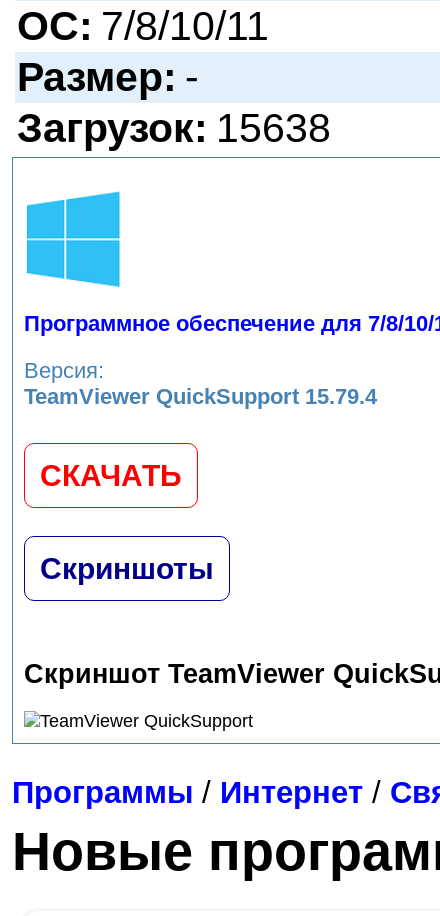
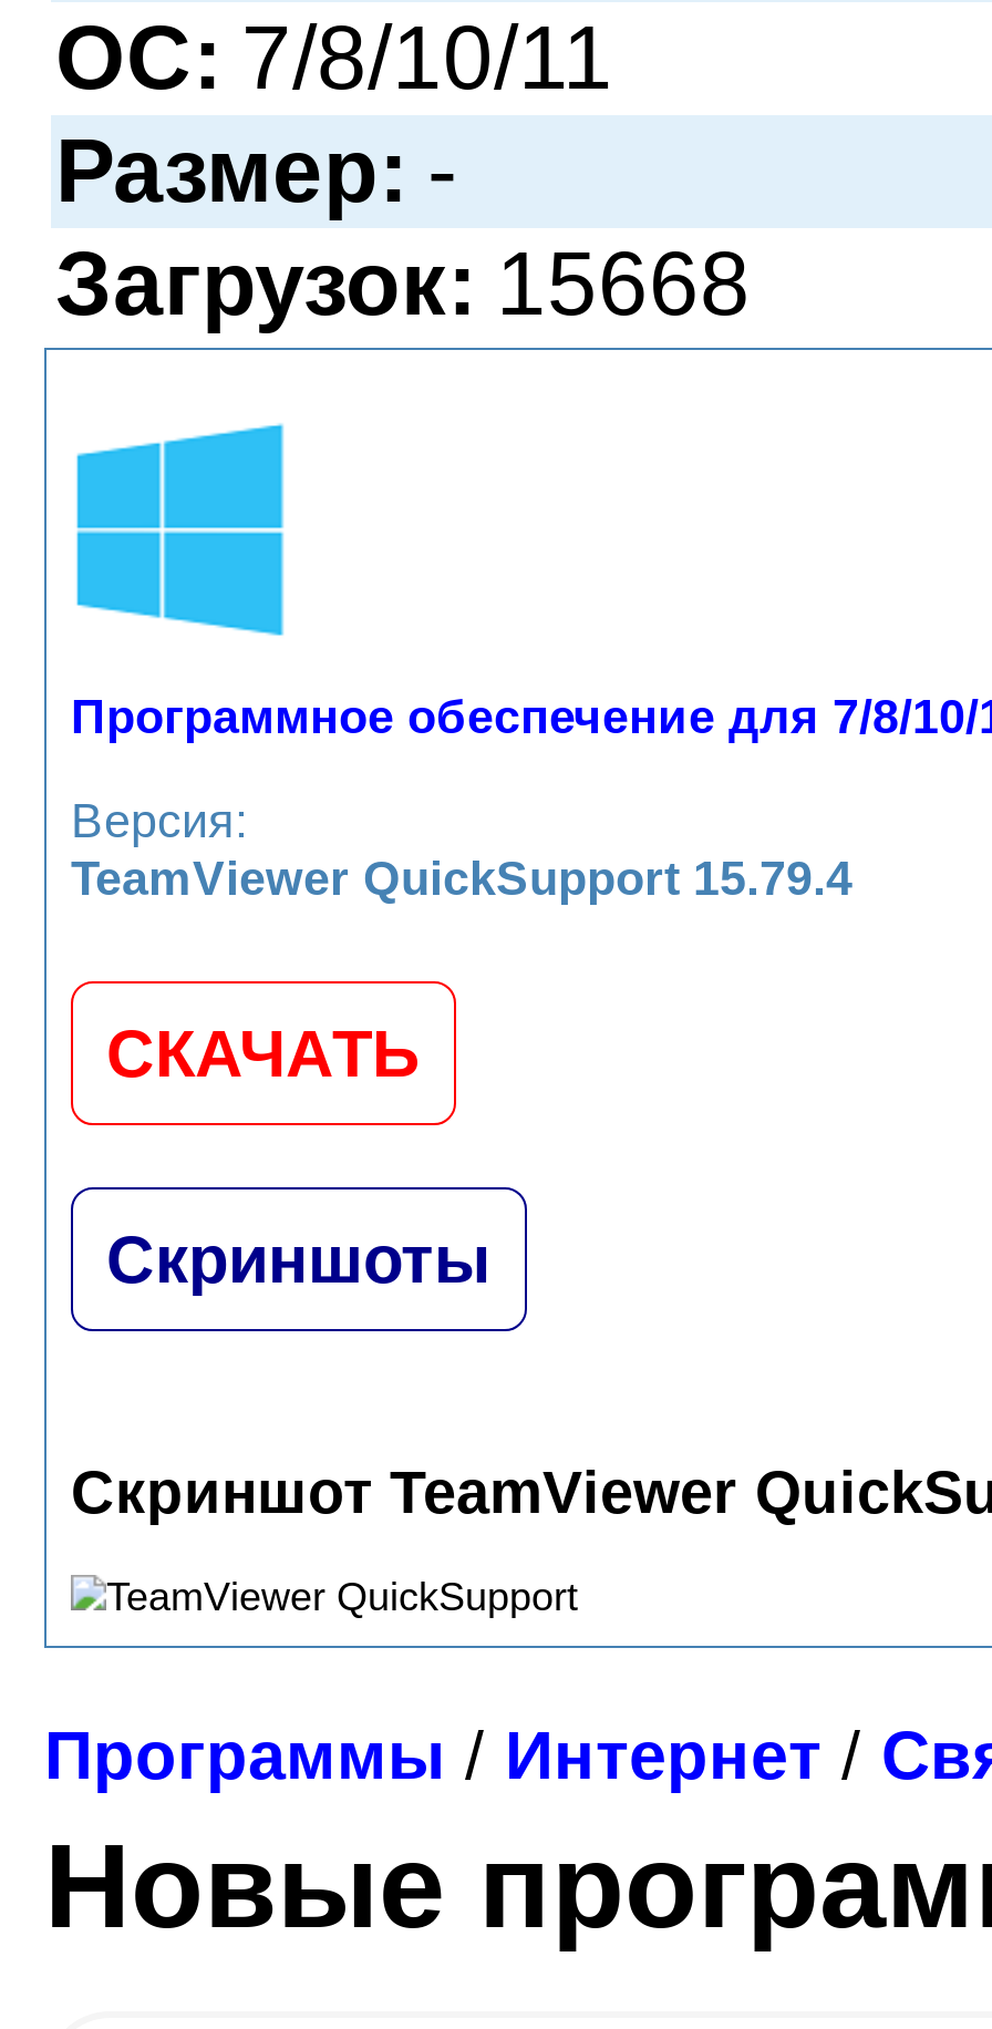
- Загрузок: 15638
+ Загрузок: 15668
